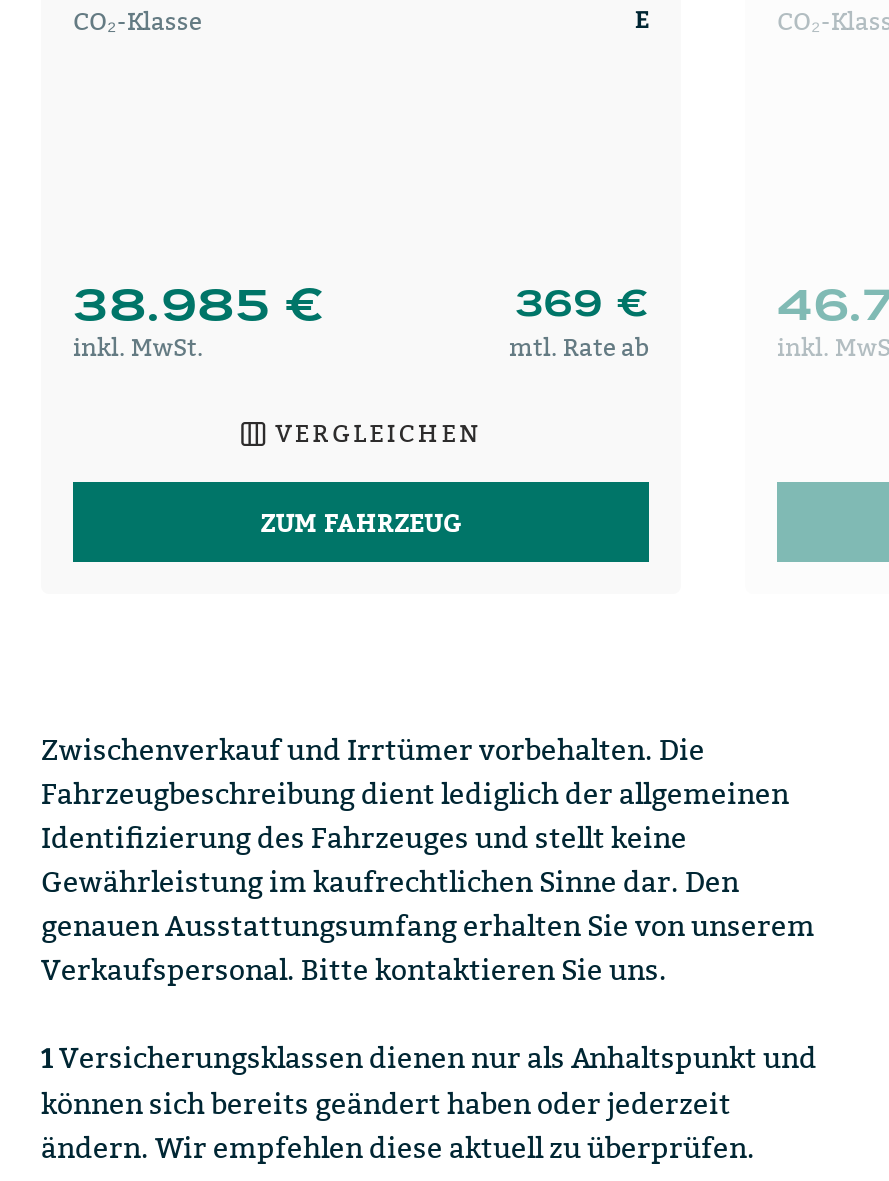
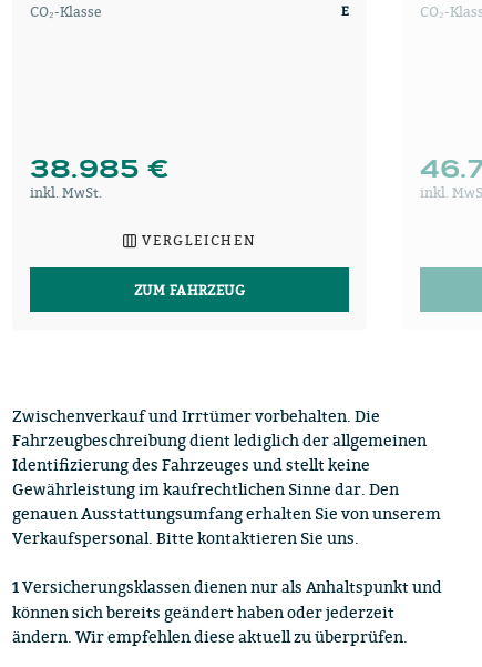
- 369 €

- mtl. Rate ab
